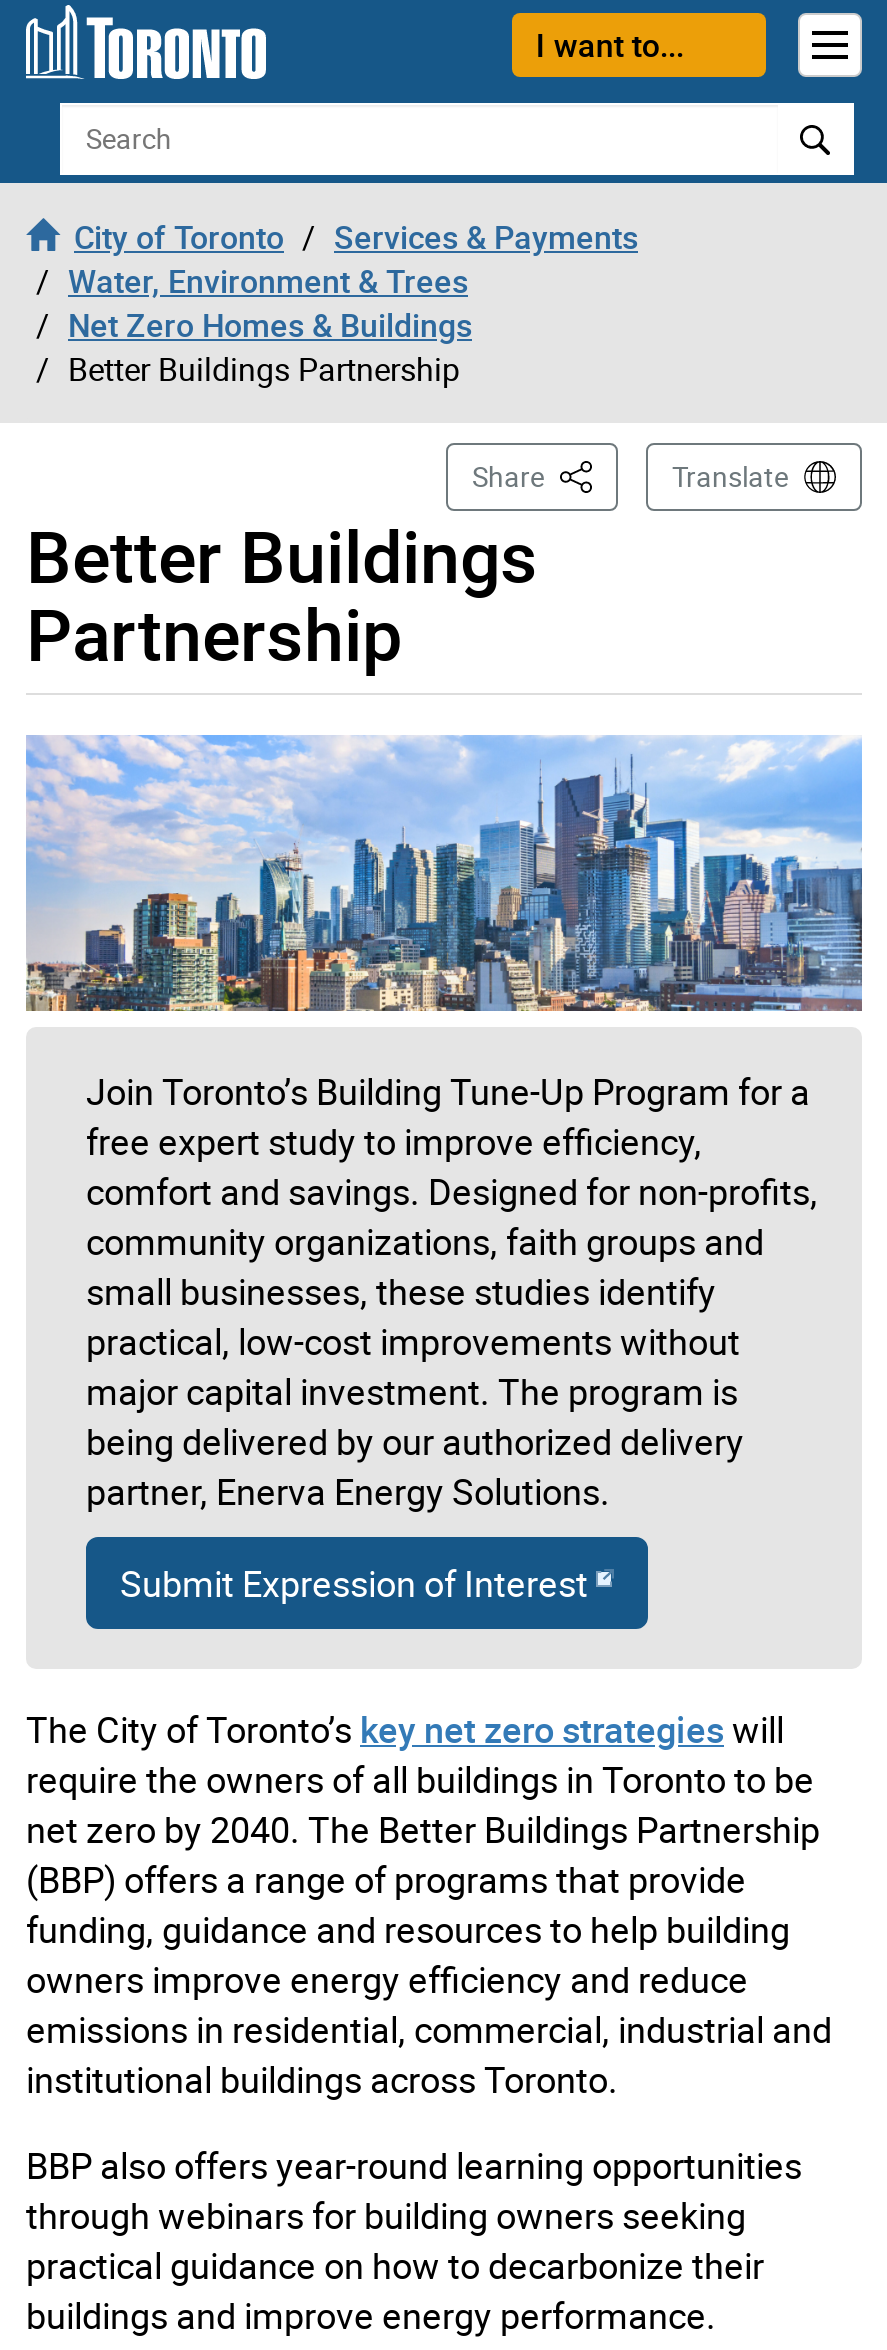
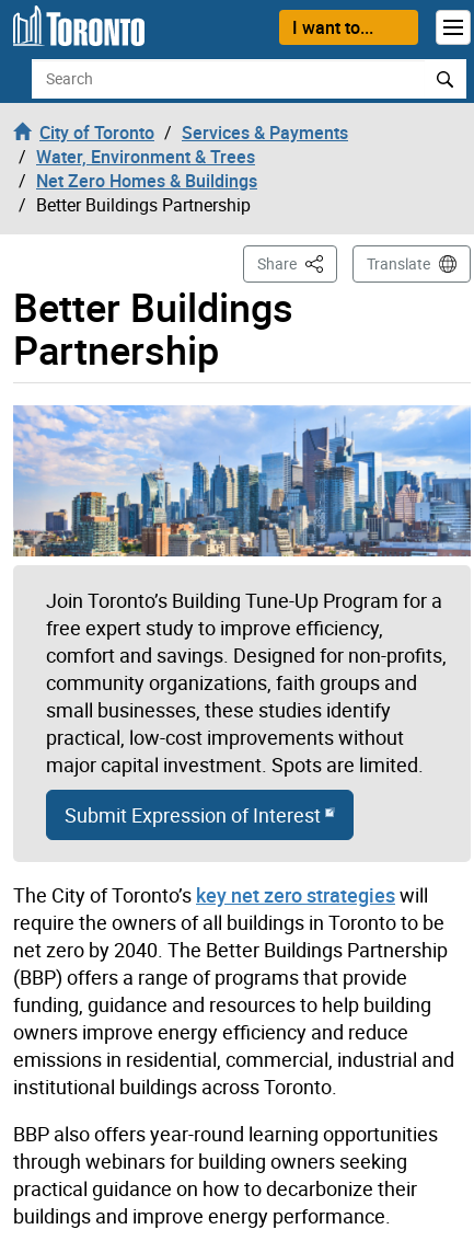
- major capital investment. The program is
- being delivered by our authorized delivery
- partner, Enerva Energy Solutions.
+ major capital investment. Spots are limited.
